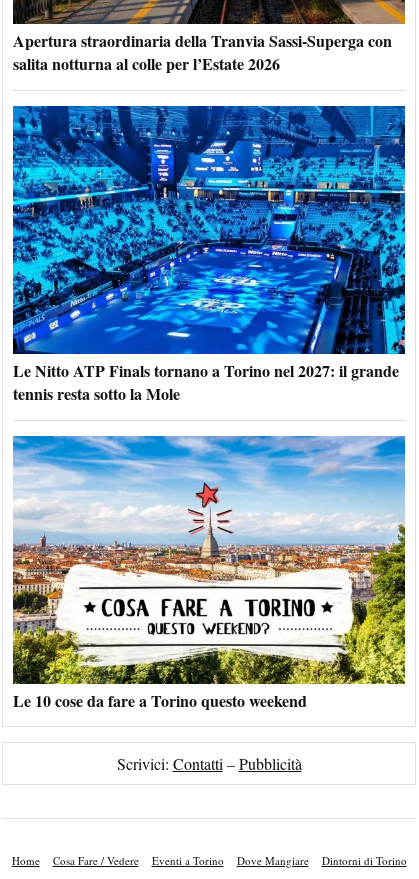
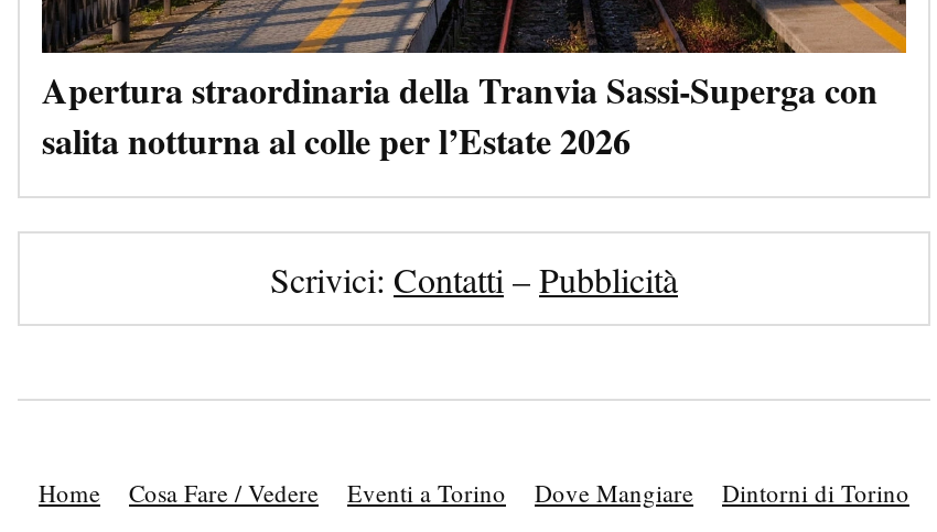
- [image]
- Le Nitto ATP Finals tornano a Torino nel 2027: il grande
- tennis resta sotto la Mole

- [image]
- Le 10 cose da fare a Torino questo weekend
